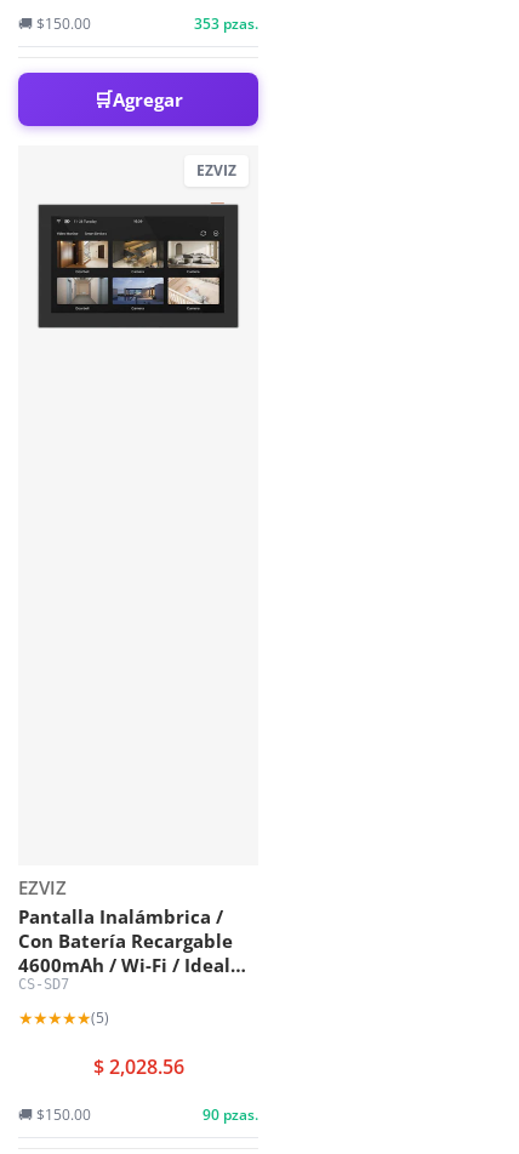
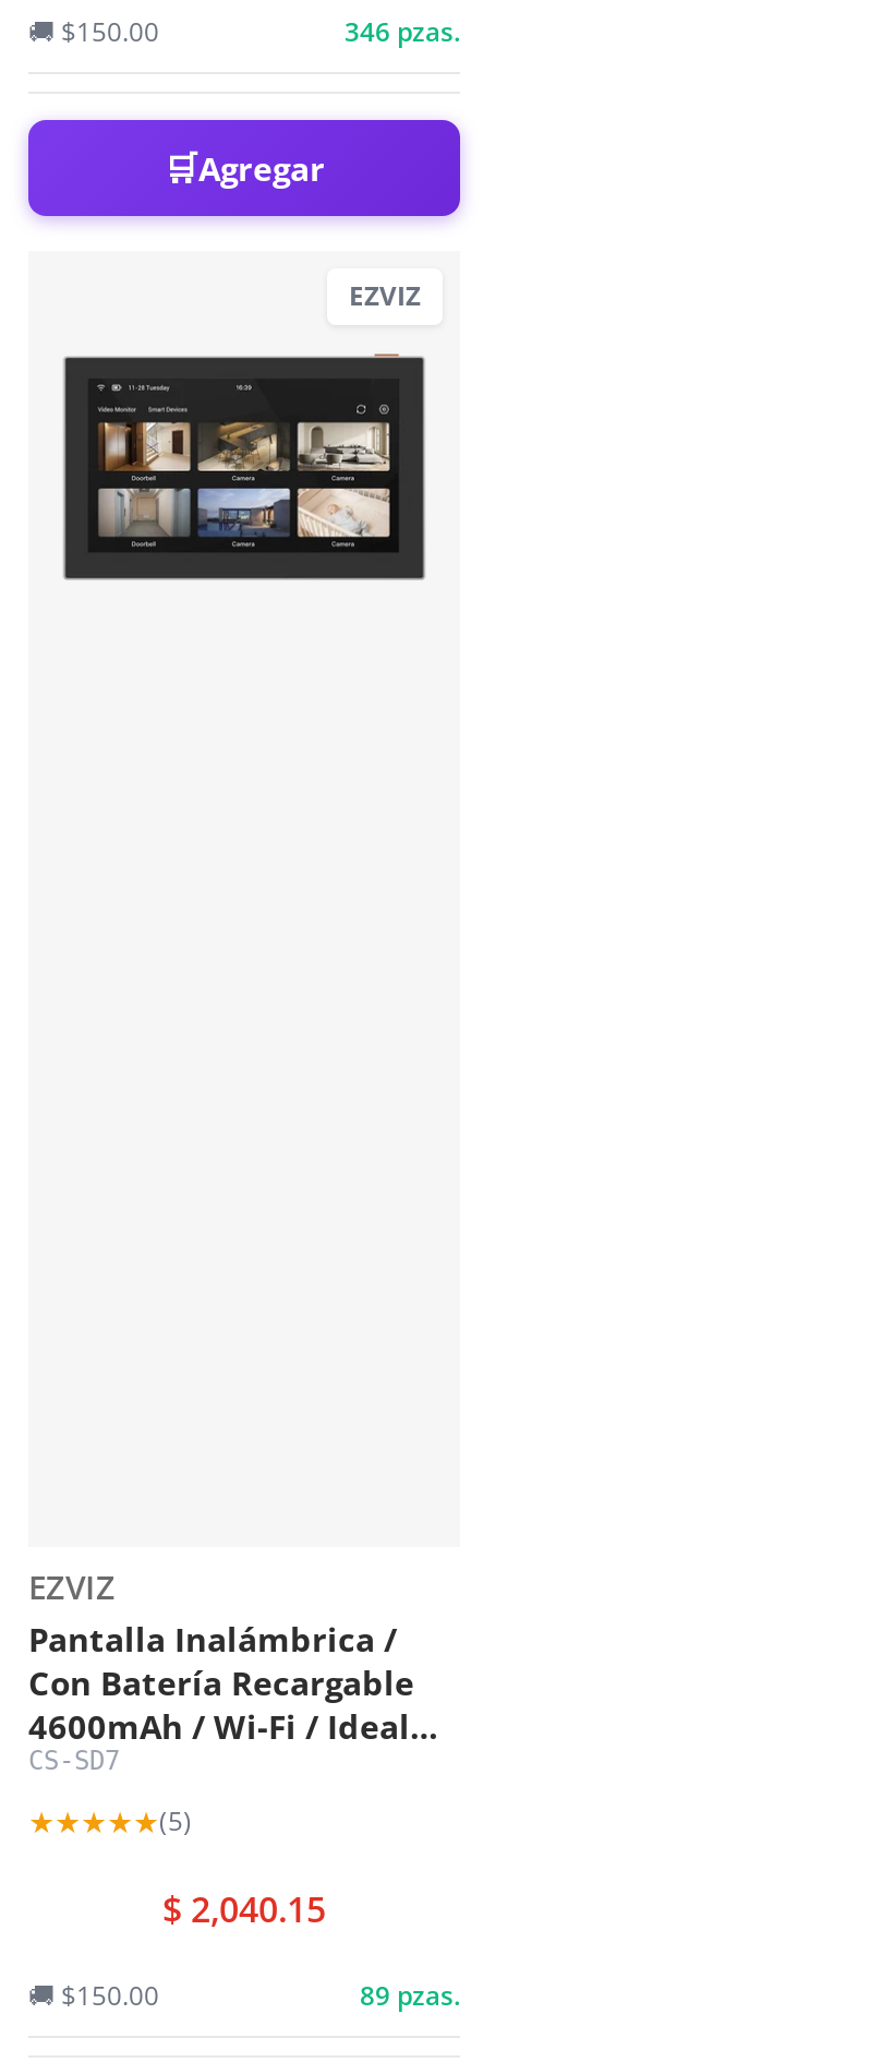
- 353 pzas.
+ 346 pzas.

- $ 2,028.56
+ $ 2,040.15

- 90 pzas.
+ 89 pzas.
